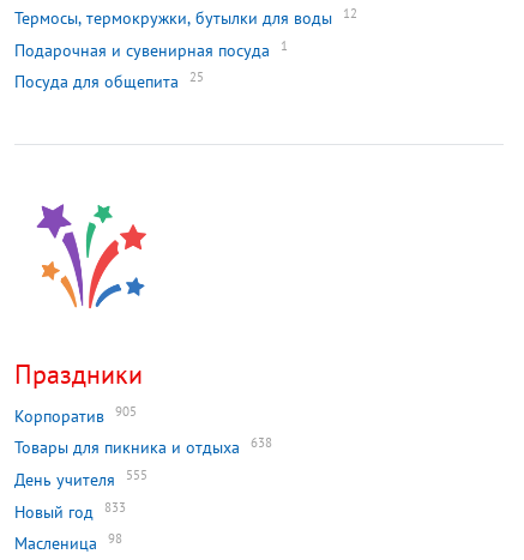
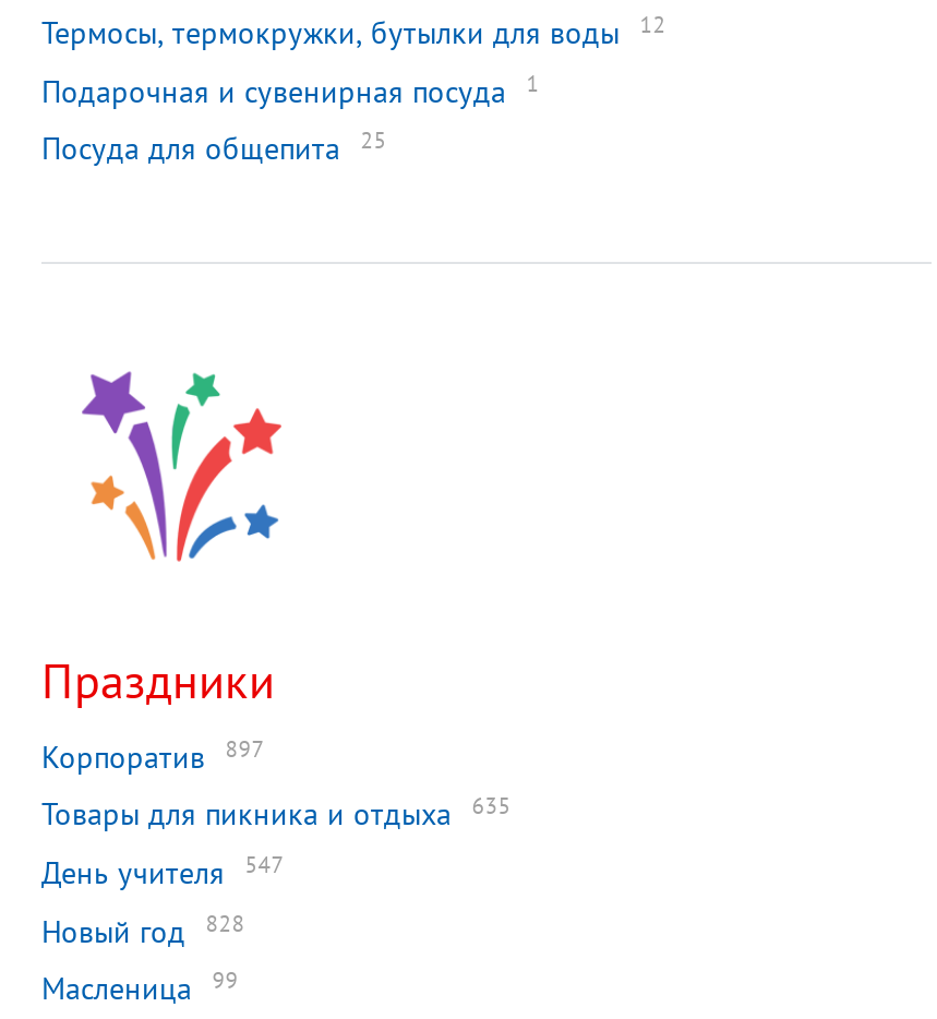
- Корпоратив 905
+ Корпоратив 897

- Товары для пикника и отдыха 638
+ Товары для пикника и отдыха 635

- День учителя 555
+ День учителя 547

- Новый год 833
+ Новый год 828

- Масленица 98
+ Масленица 99
